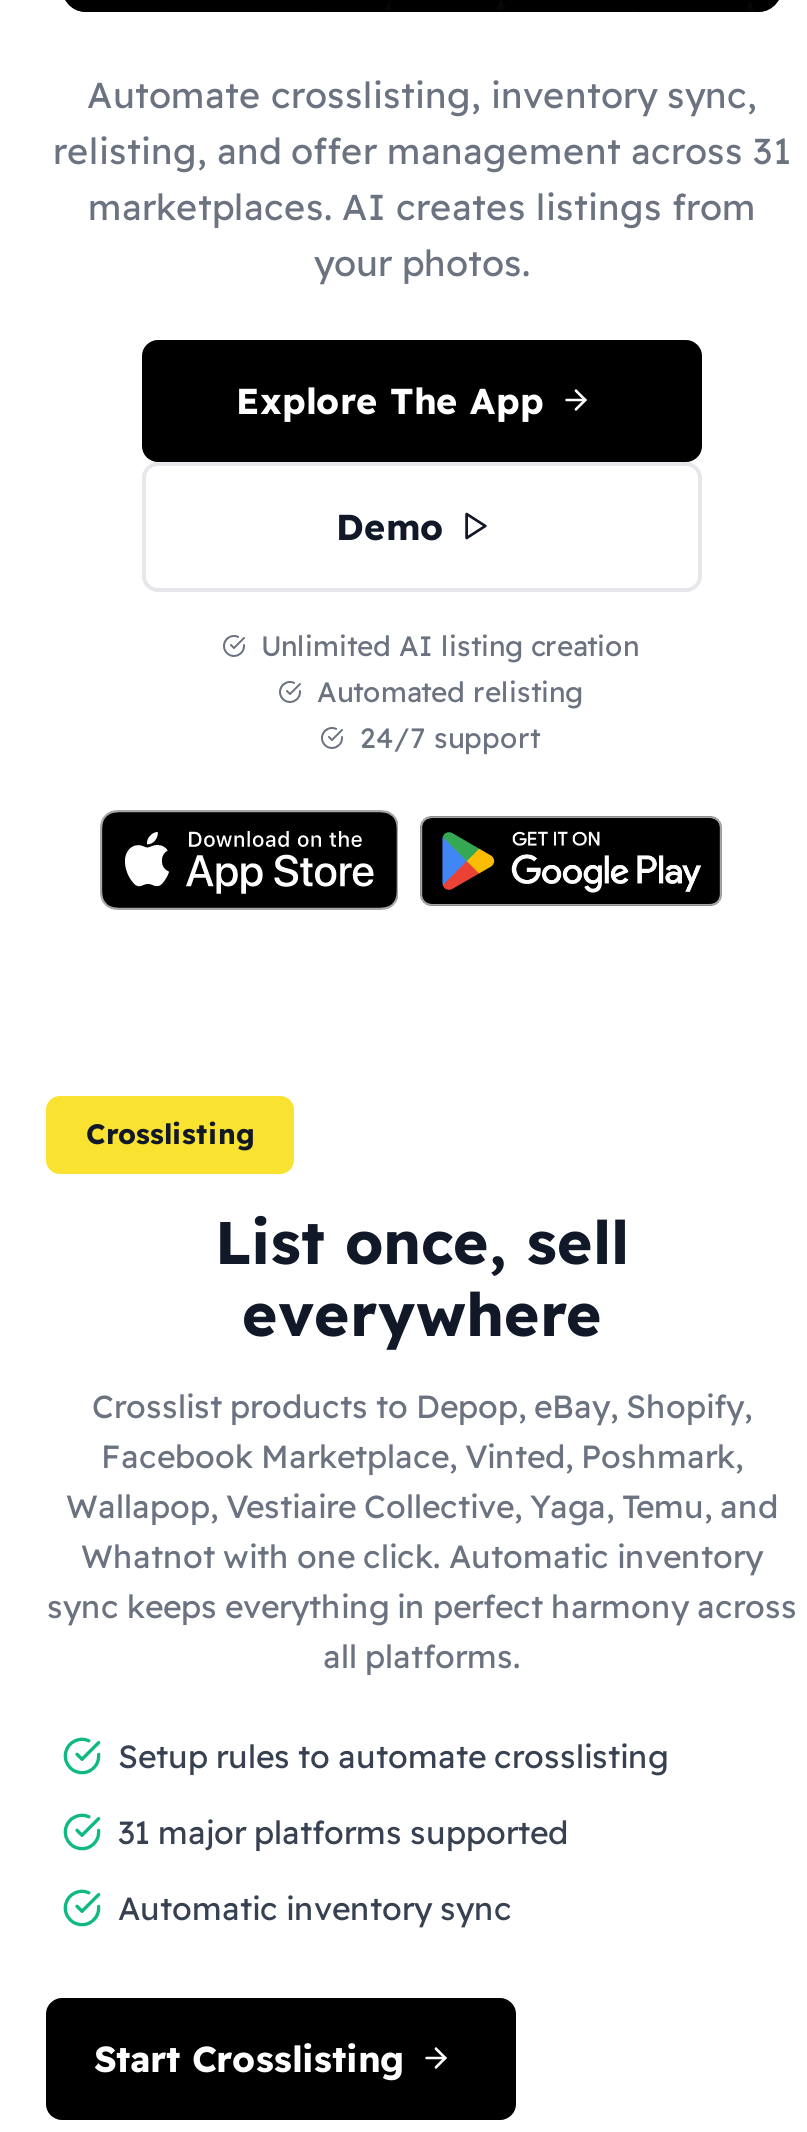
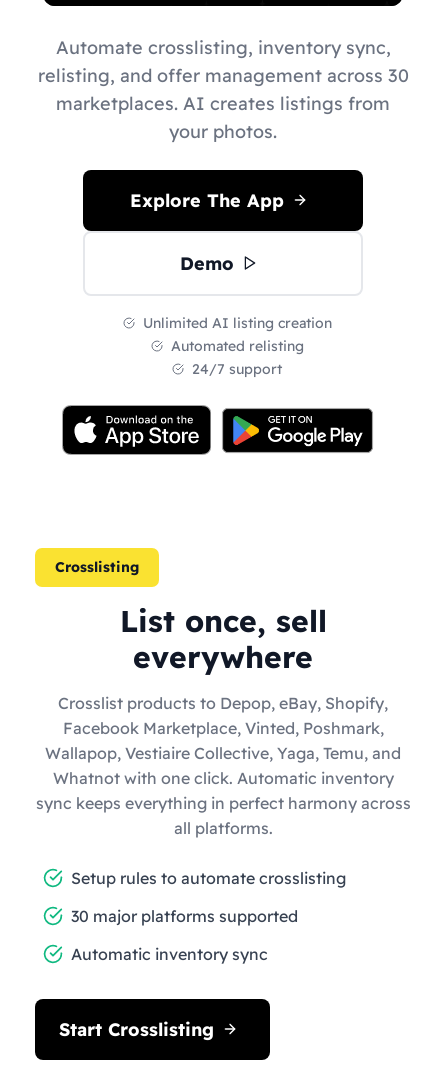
- relisting, and offer management across 31
+ relisting, and offer management across 30

- 31 major platforms supported
+ 30 major platforms supported
